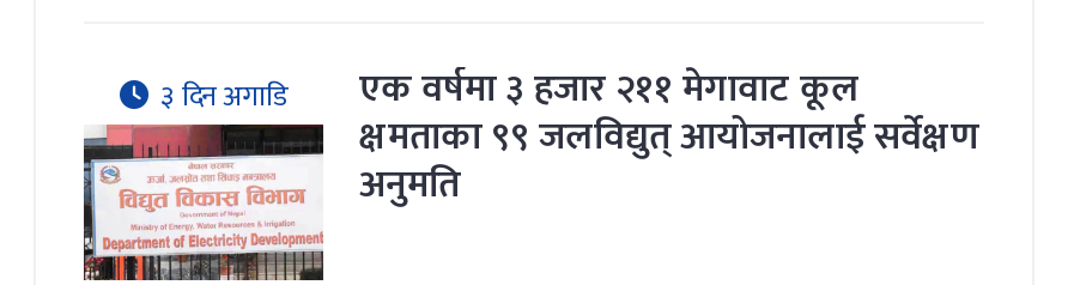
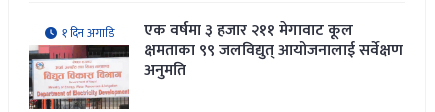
- ३ दिन अगाडि
+ १ दिन अगाडि
